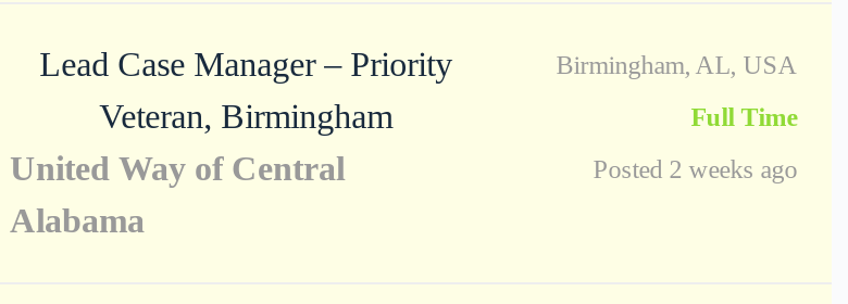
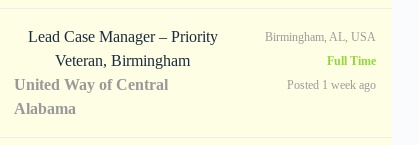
- Posted 2 weeks ago
+ Posted 1 week ago
